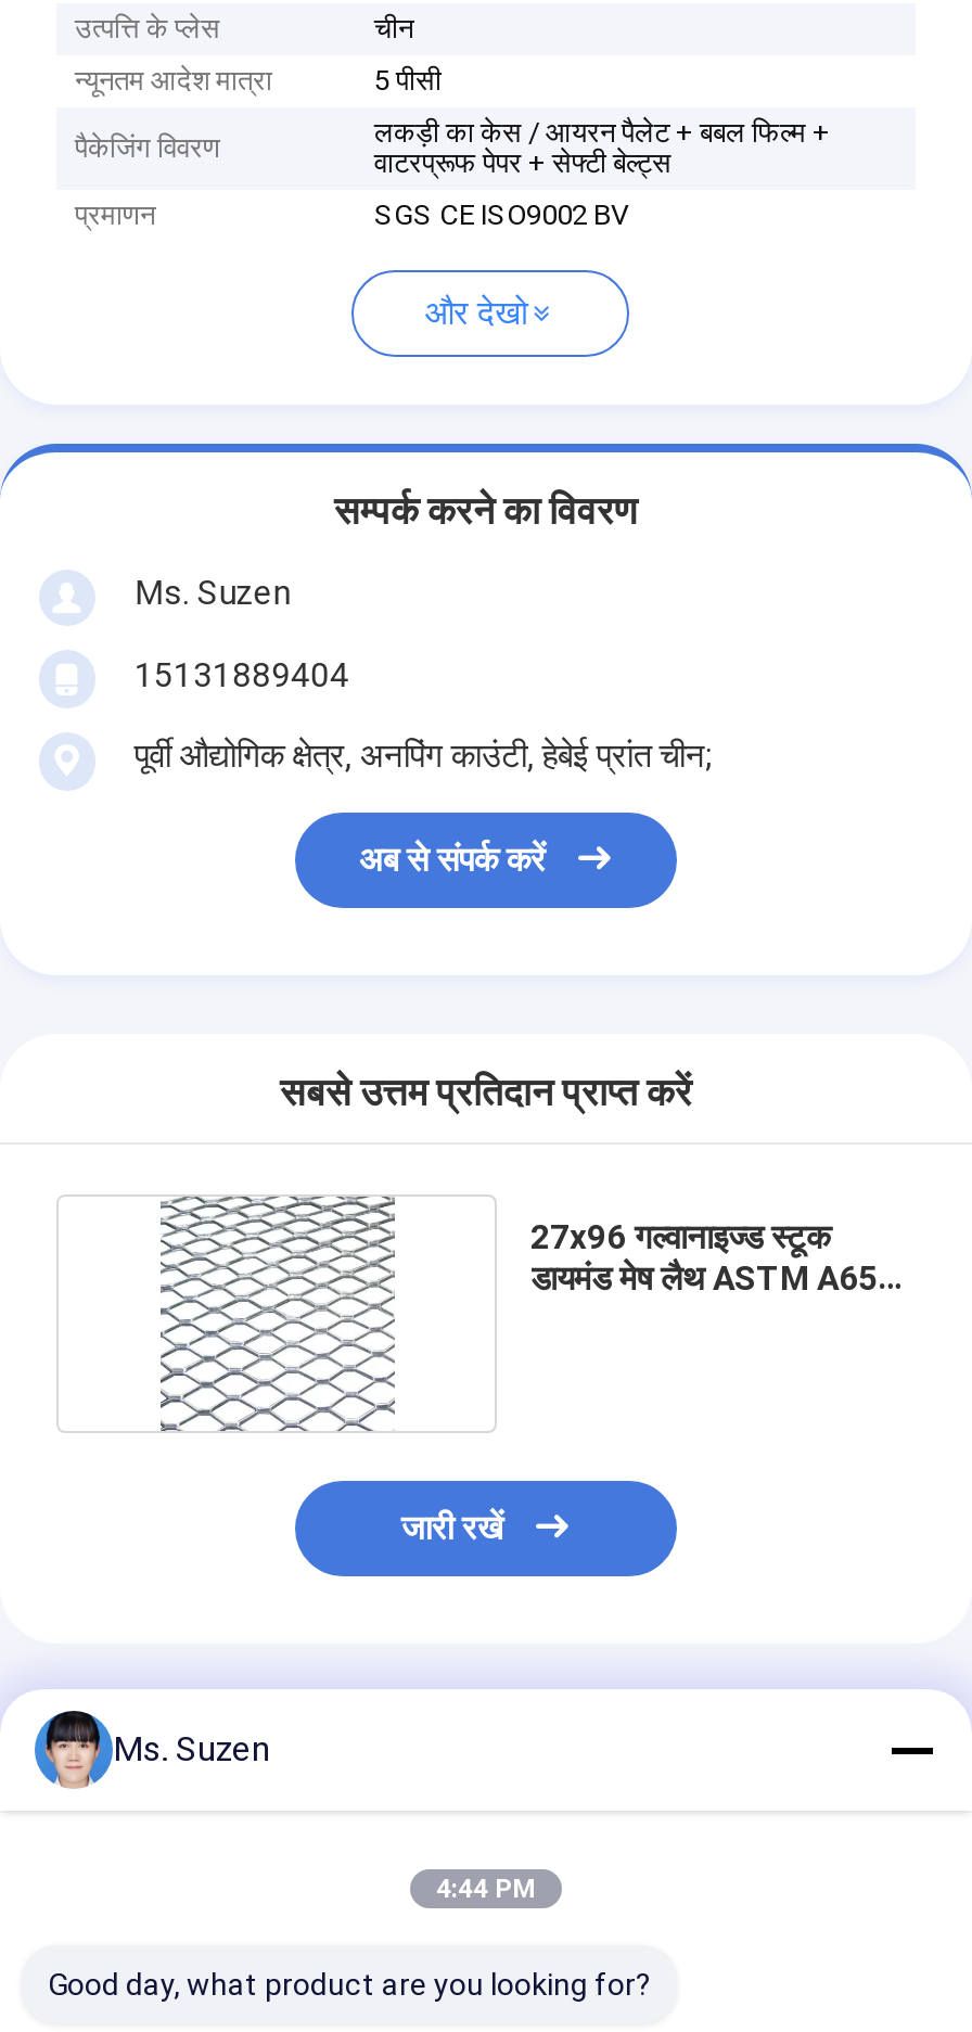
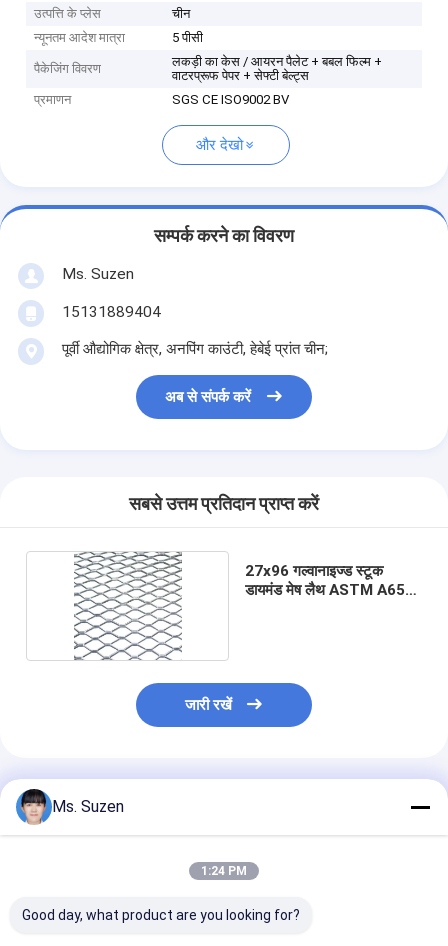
- 4:44 PM
+ 1:24 PM
